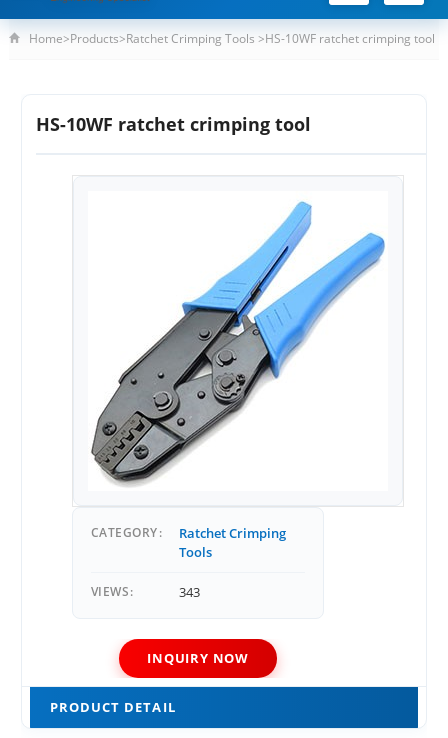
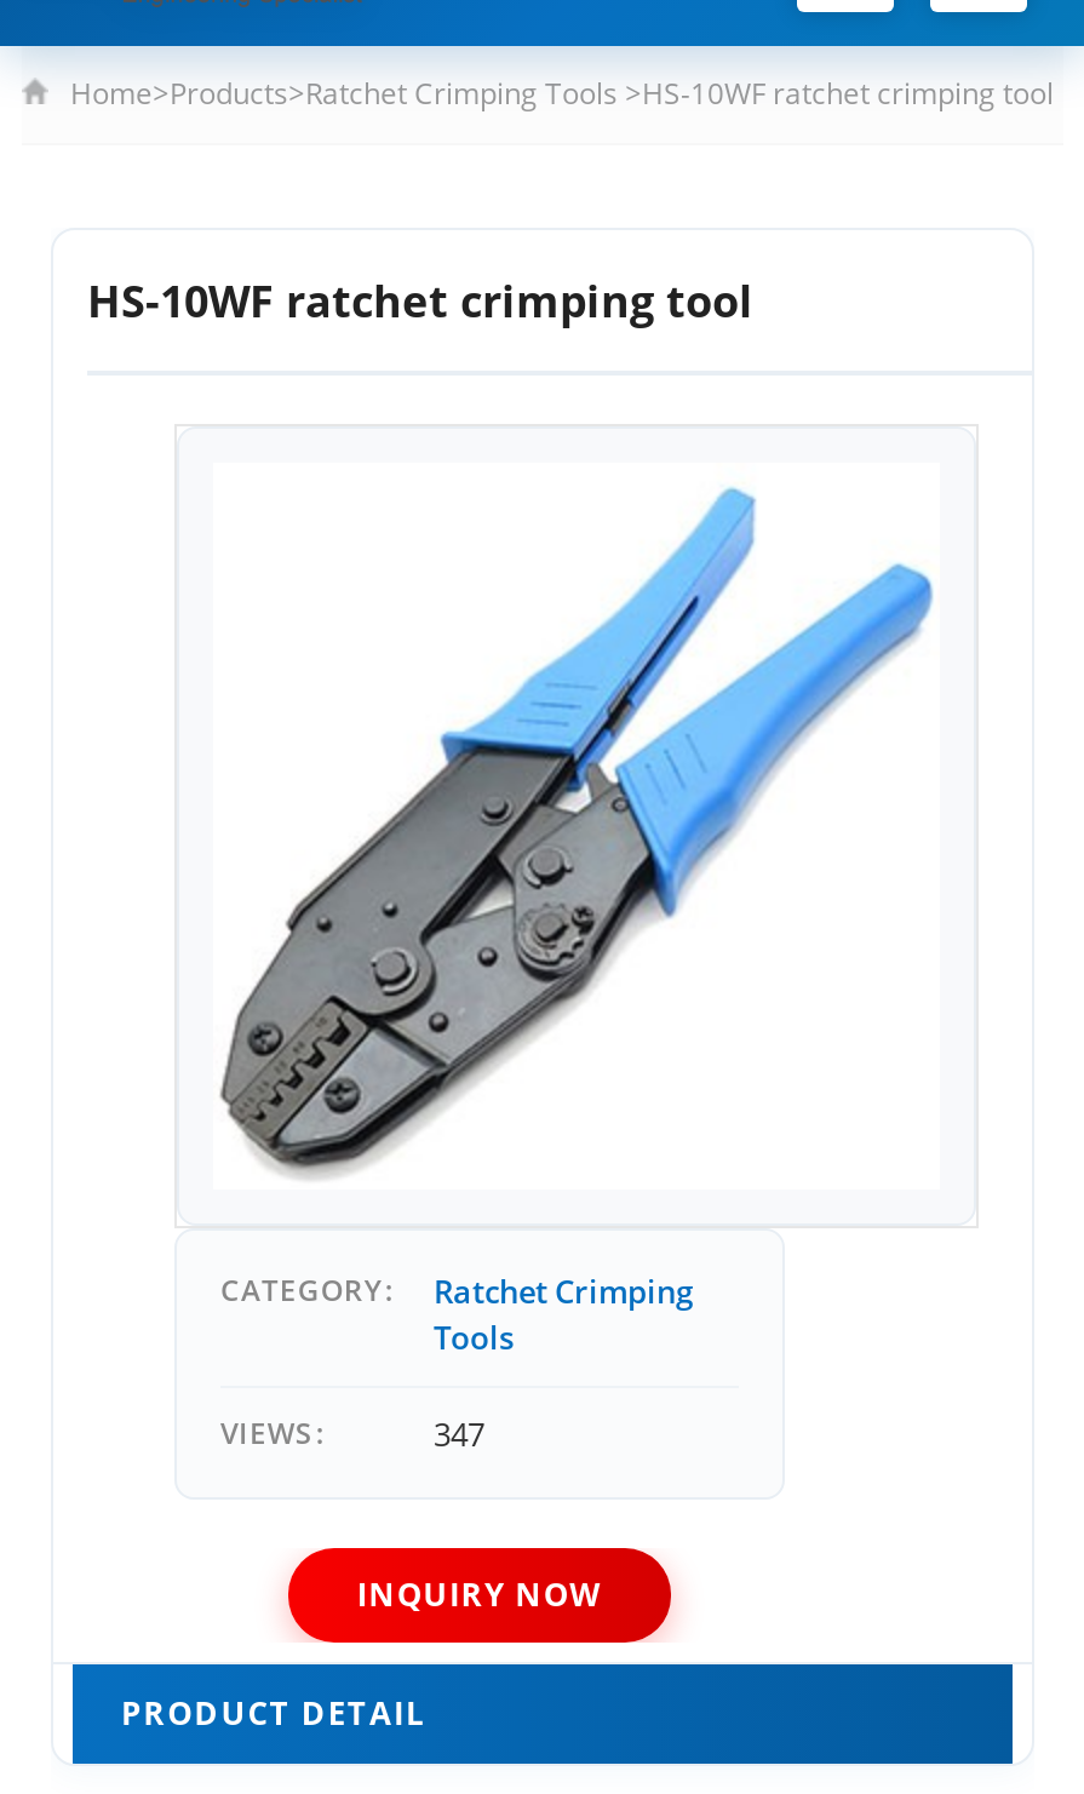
- 343
+ 347
